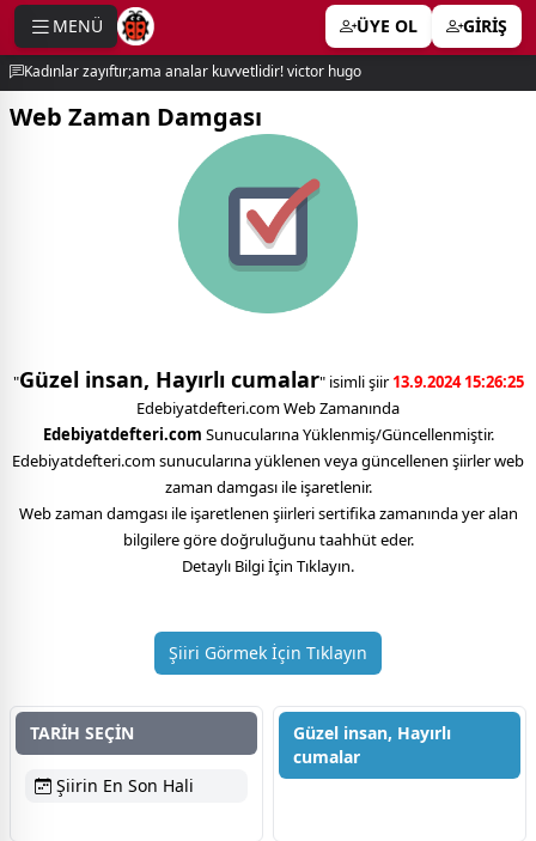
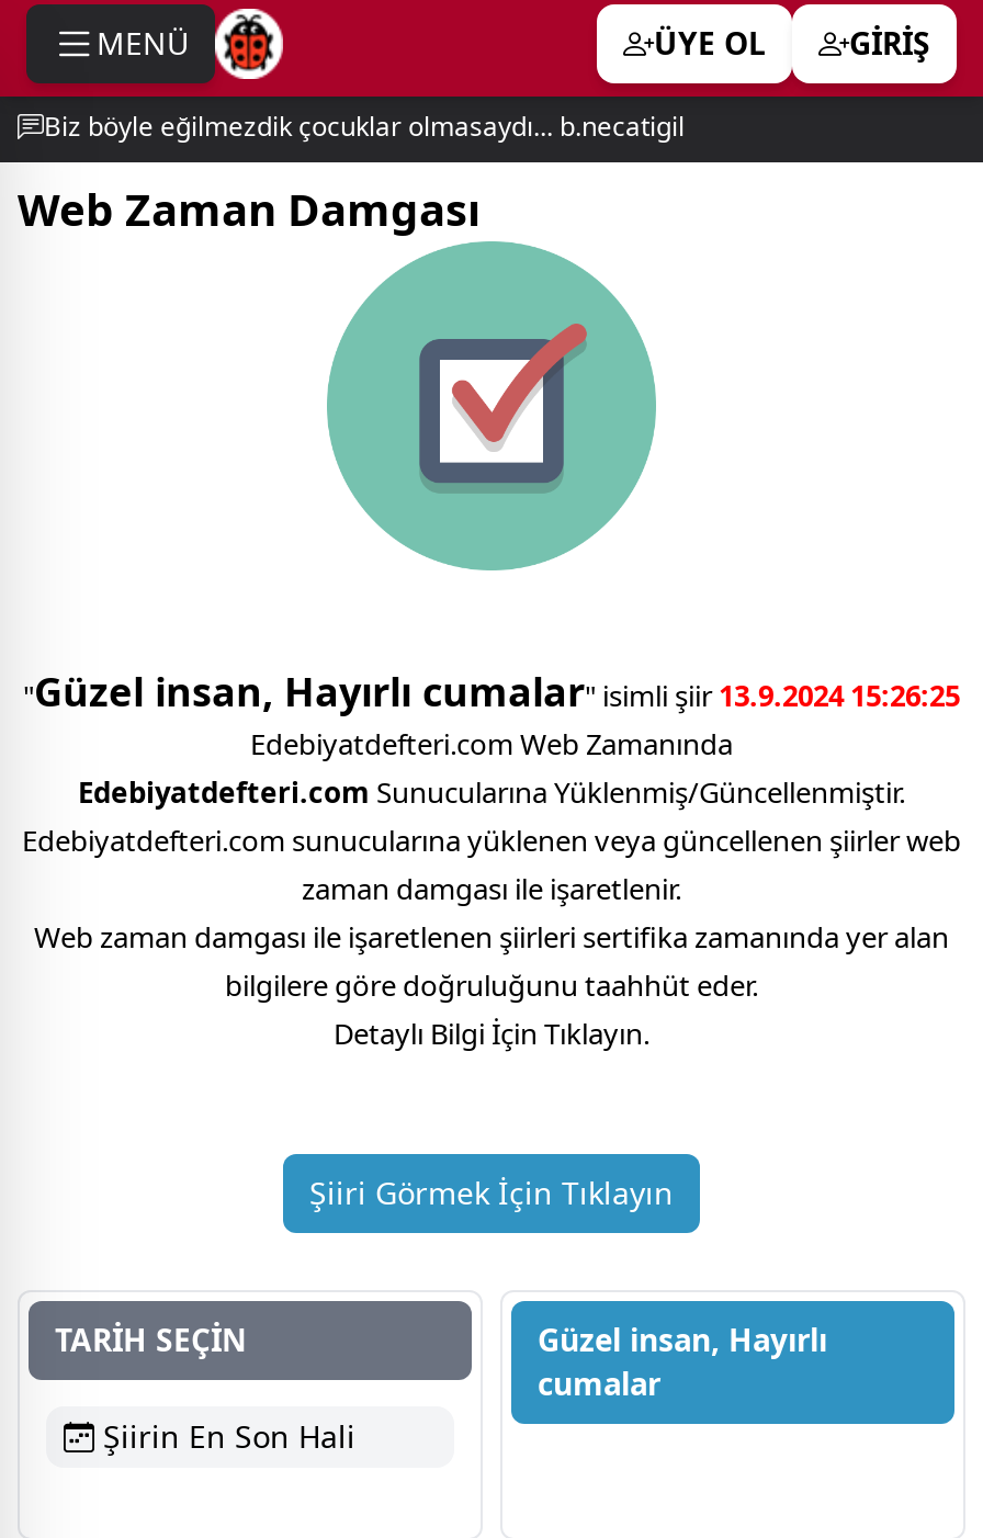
- Kadınlar zayıftır;ama analar kuvvetlidir! victor hugo
+ Biz böyle eğilmezdik çocuklar olmasaydı... b.necatigil
